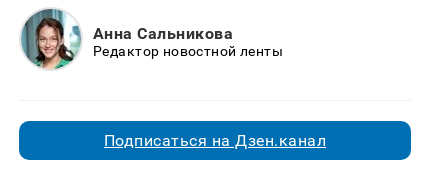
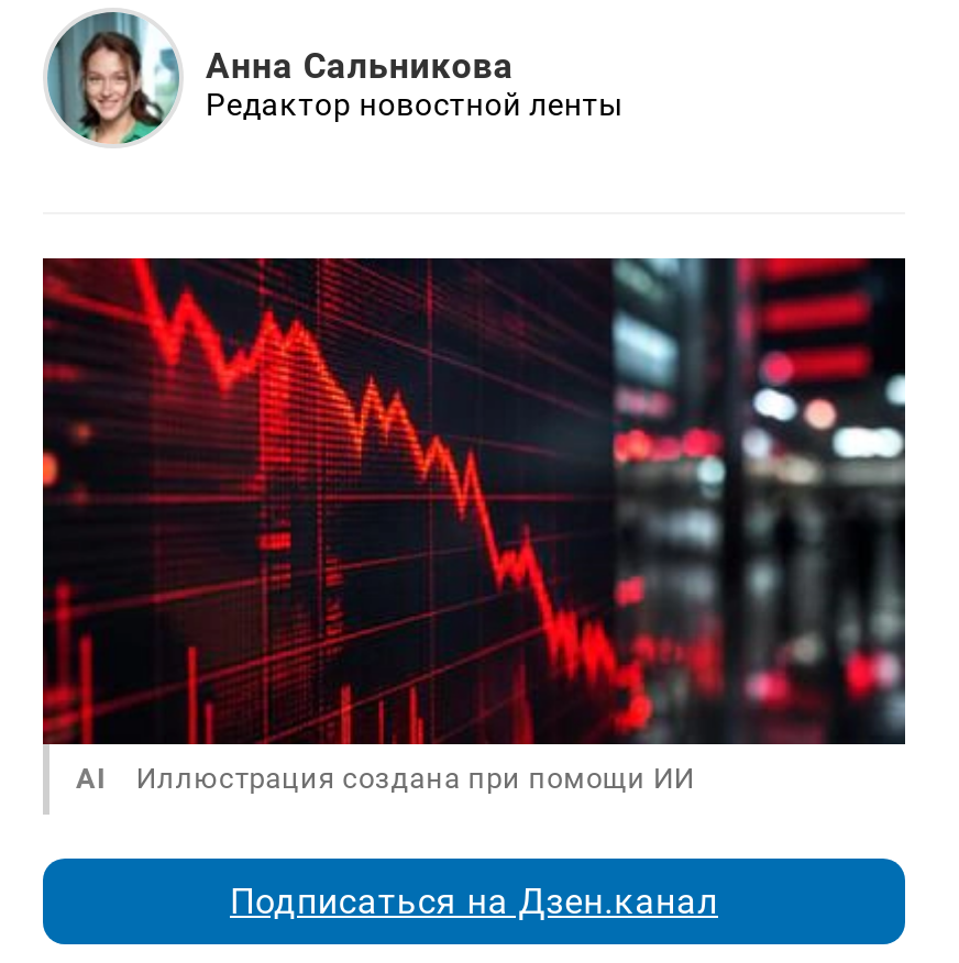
+ [image]
+ AI
+ Иллюстрация создана при помощи ИИ
